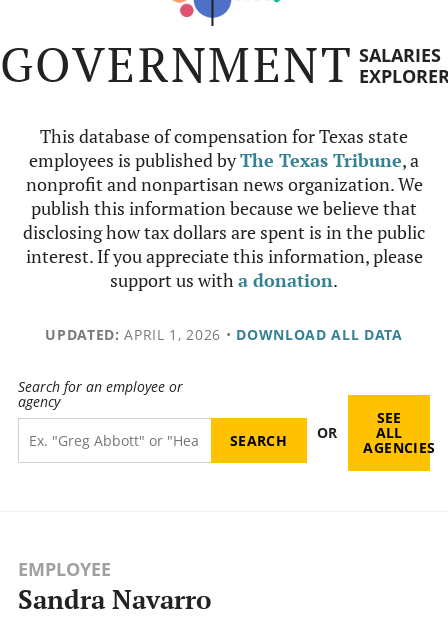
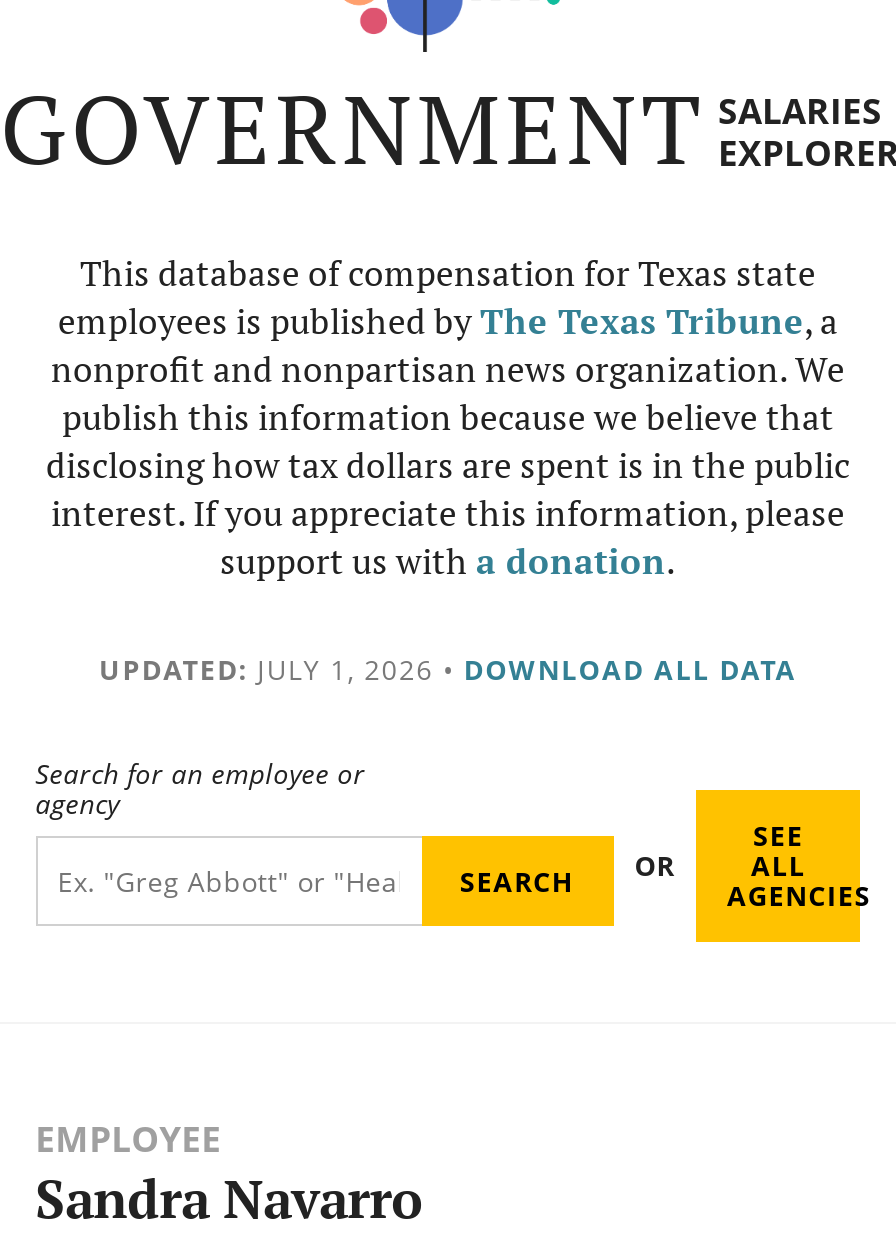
- UPDATED: APRIL 1, 2026 • DOWNLOAD ALL DATA
+ UPDATED: JULY 1, 2026 • DOWNLOAD ALL DATA
